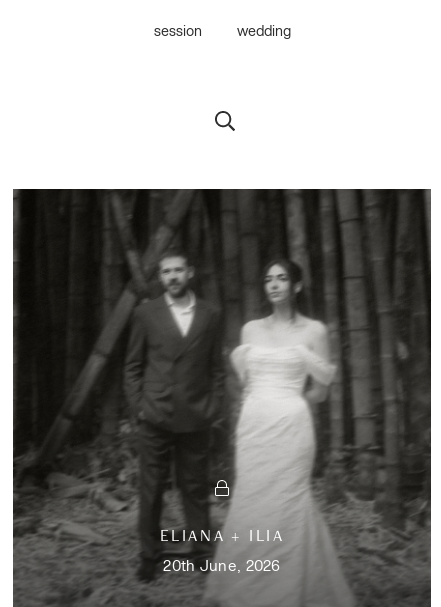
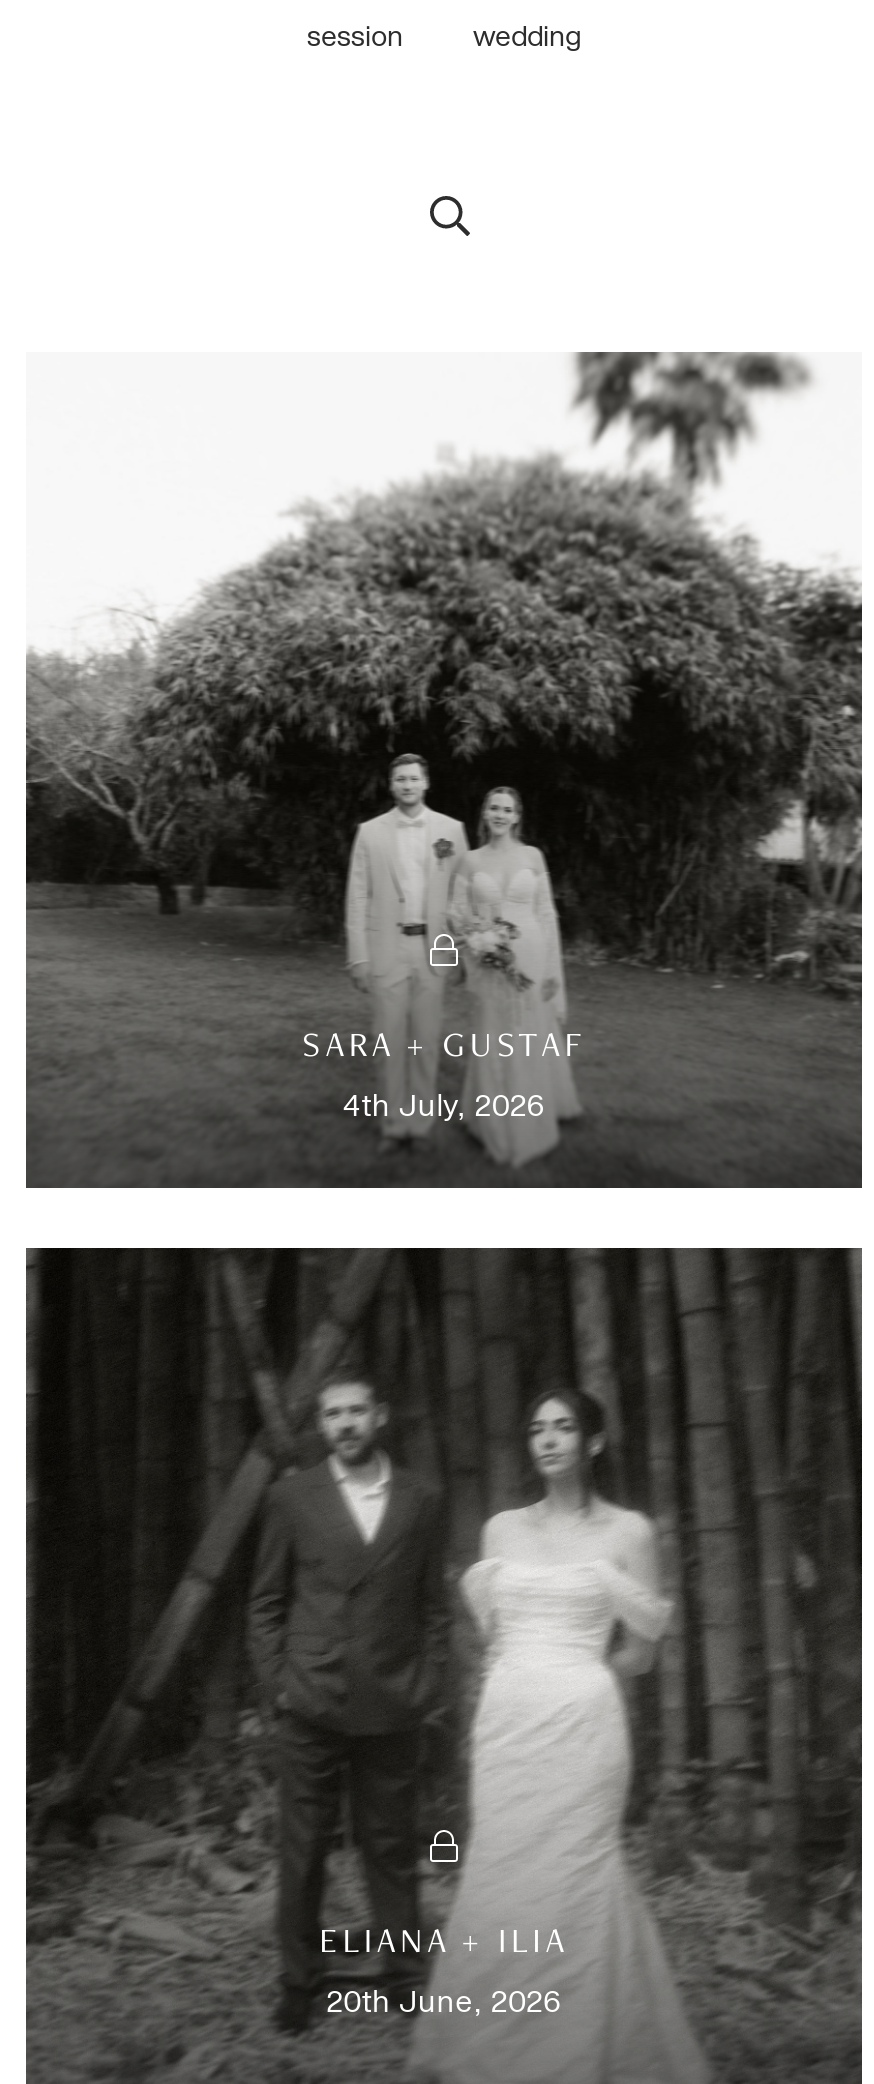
+ [image]
+ SARA + GUSTAF
+ 4th July, 2026
